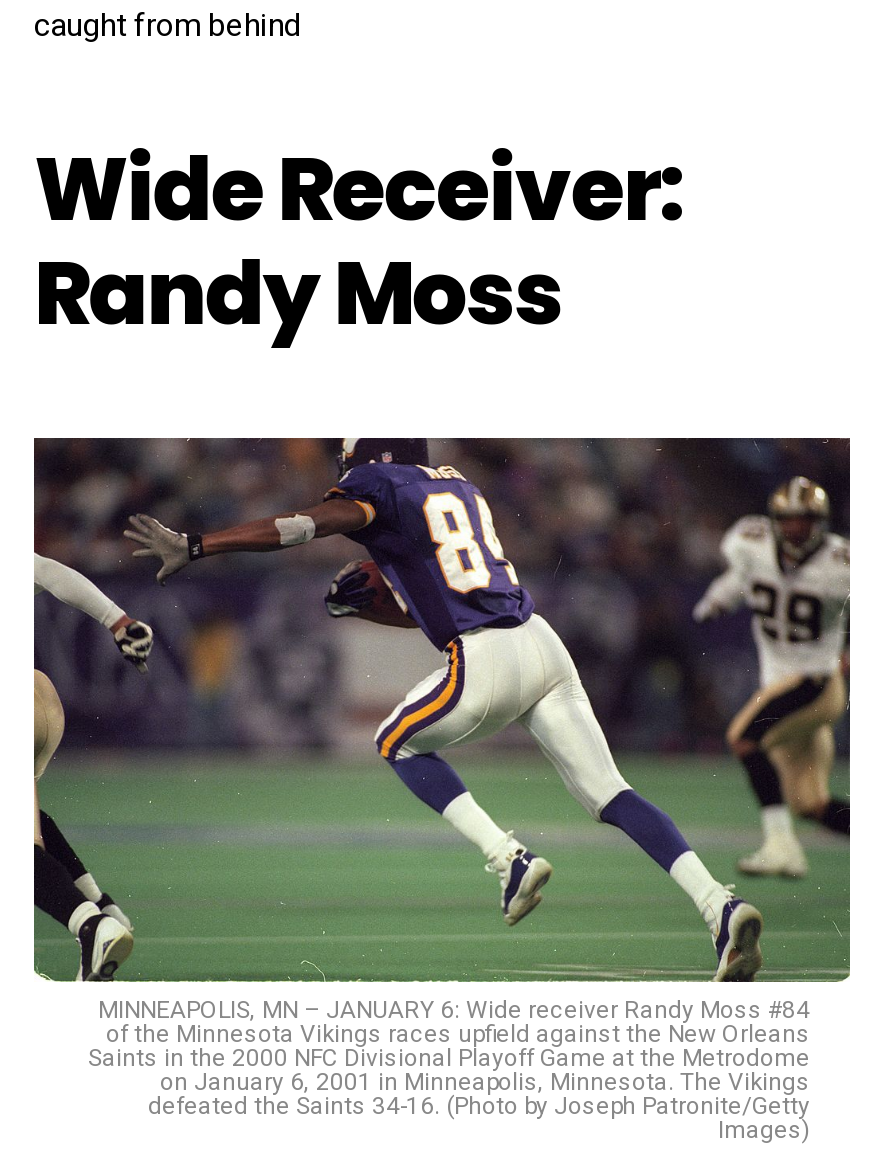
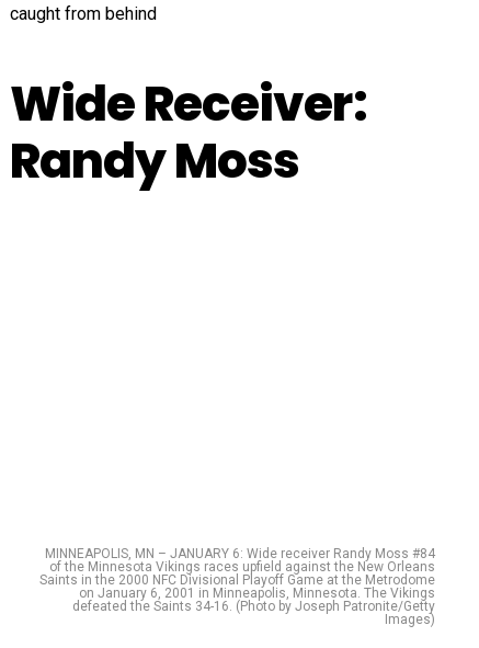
- [image]
